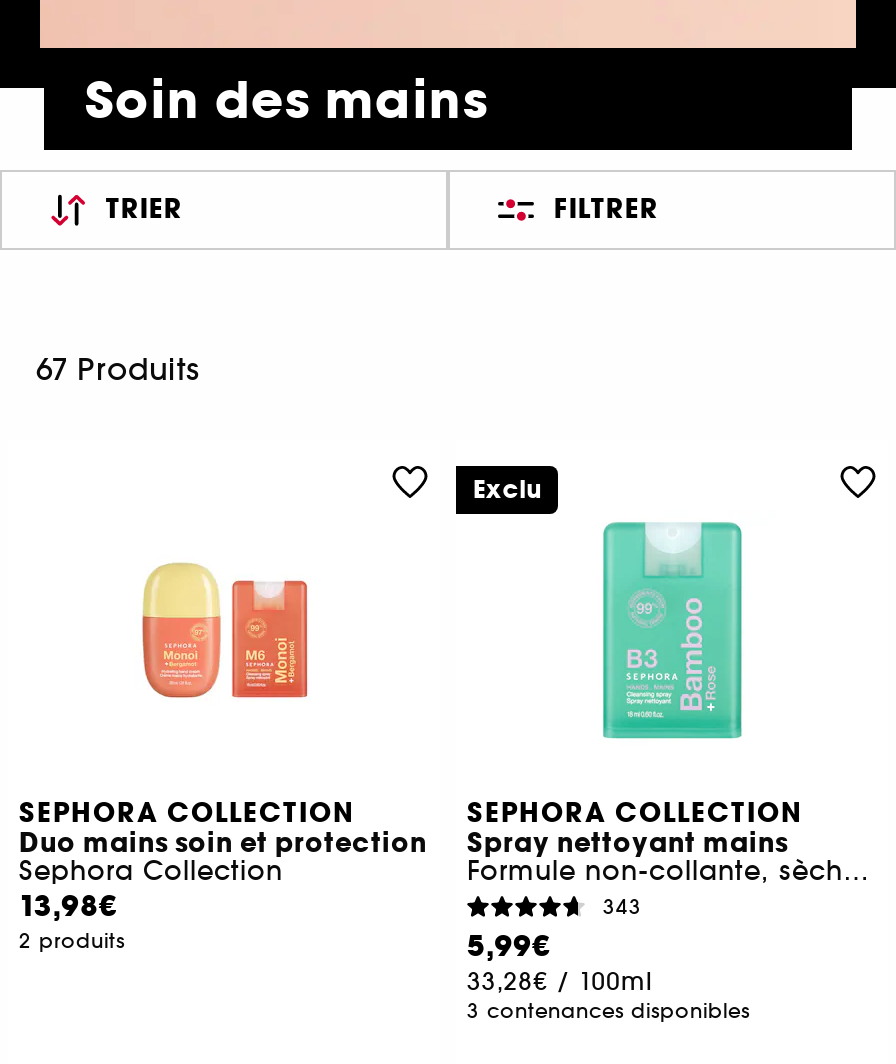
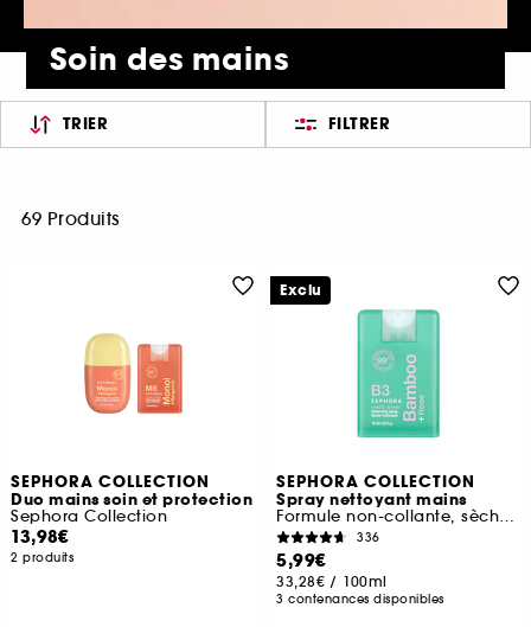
- 67 Produits
+ 69 Produits

- 343
+ 336
